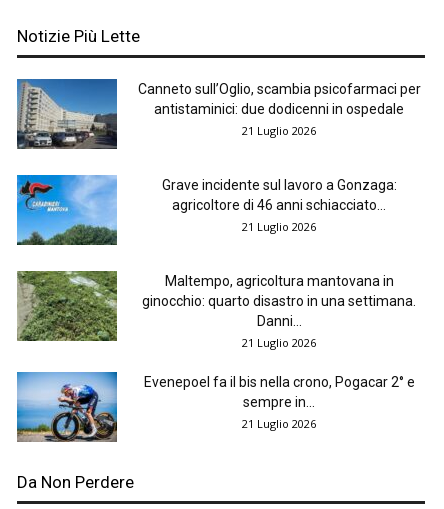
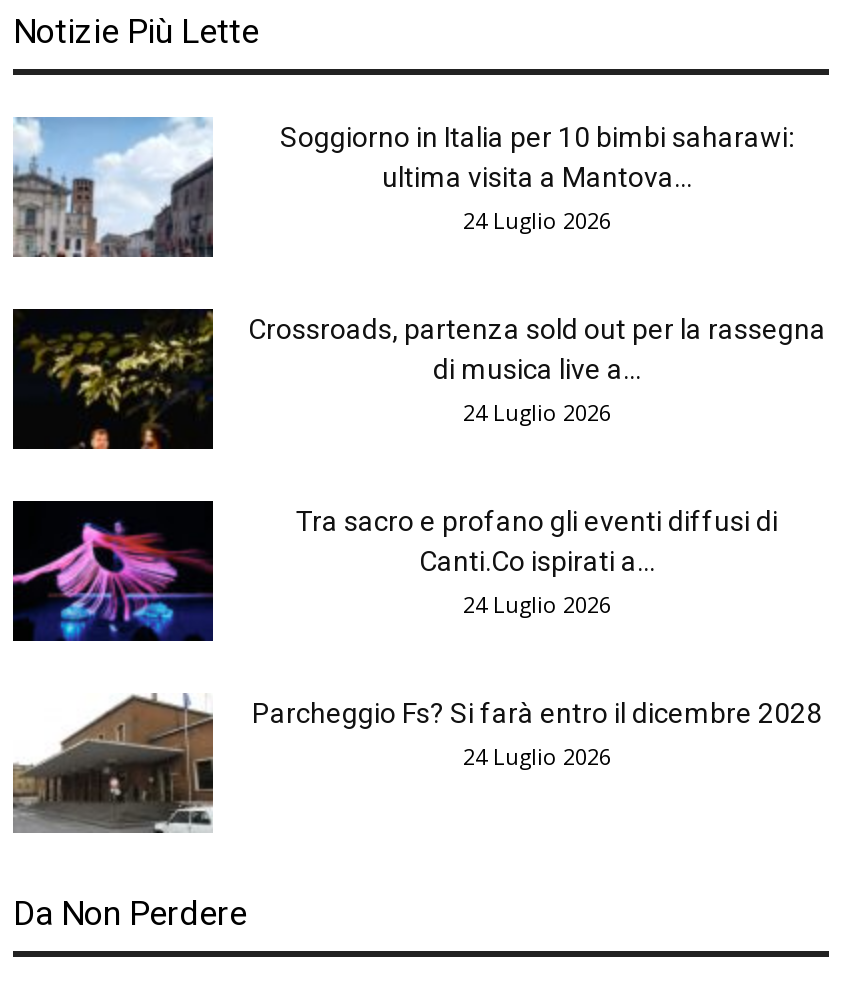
- [image]
- Canneto sull’Oglio, scambia psicofarmaci per
- antistaminici: due dodicenni in ospedale
- 21 Luglio 2026
+ [image]
+ Soggiorno in Italia per 10 bimbi saharawi:
+ ultima visita a Mantova...
+ 24 Luglio 2026

- [image]
+ [image]

- Grave incidente sul lavoro a Gonzaga:
- agricoltore di 46 anni schiacciato...
- 21 Luglio 2026
+ Crossroads, partenza sold out per la rassegna
+ di musica live a...
+ 24 Luglio 2026

- [image]
+ [image]

- Maltempo, agricoltura mantovana in
- ginocchio: quarto disastro in una settimana.
- Danni...
- 21 Luglio 2026
+ Tra sacro e profano gli eventi diffusi di
+ Canti.Co ispirati a...
+ 24 Luglio 2026

- [image]
- Evenepoel fa il bis nella crono, Pogacar 2° e
- sempre in...
- 21 Luglio 2026
+ [image]
+ Parcheggio Fs? Si farà entro il dicembre 2028
+ 24 Luglio 2026
